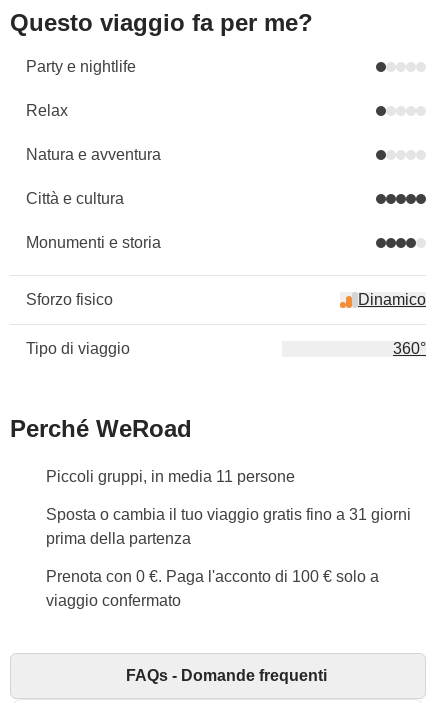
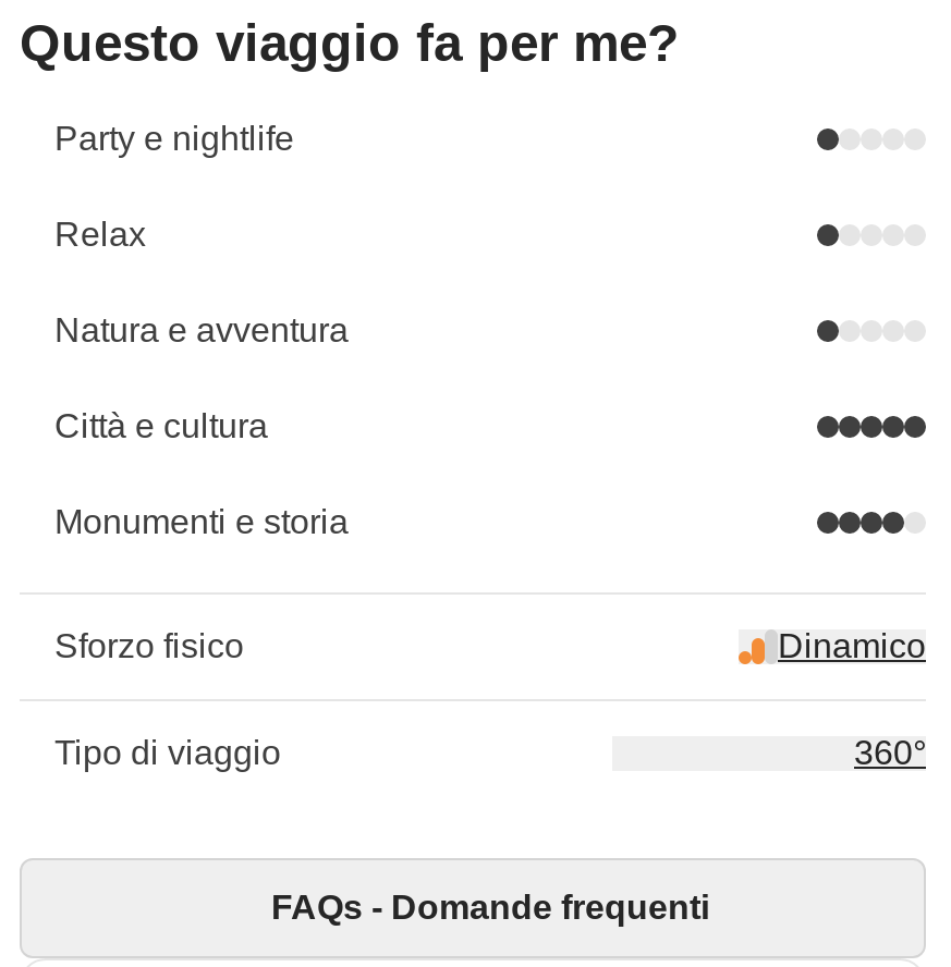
- Perché WeRoad
- Piccoli gruppi, in media 11 persone
- Sposta o cambia il tuo viaggio gratis fino a 31 giorni
- prima della partenza
- Prenota con 0 €. Paga l'acconto di 100 € solo a
- viaggio confermato
